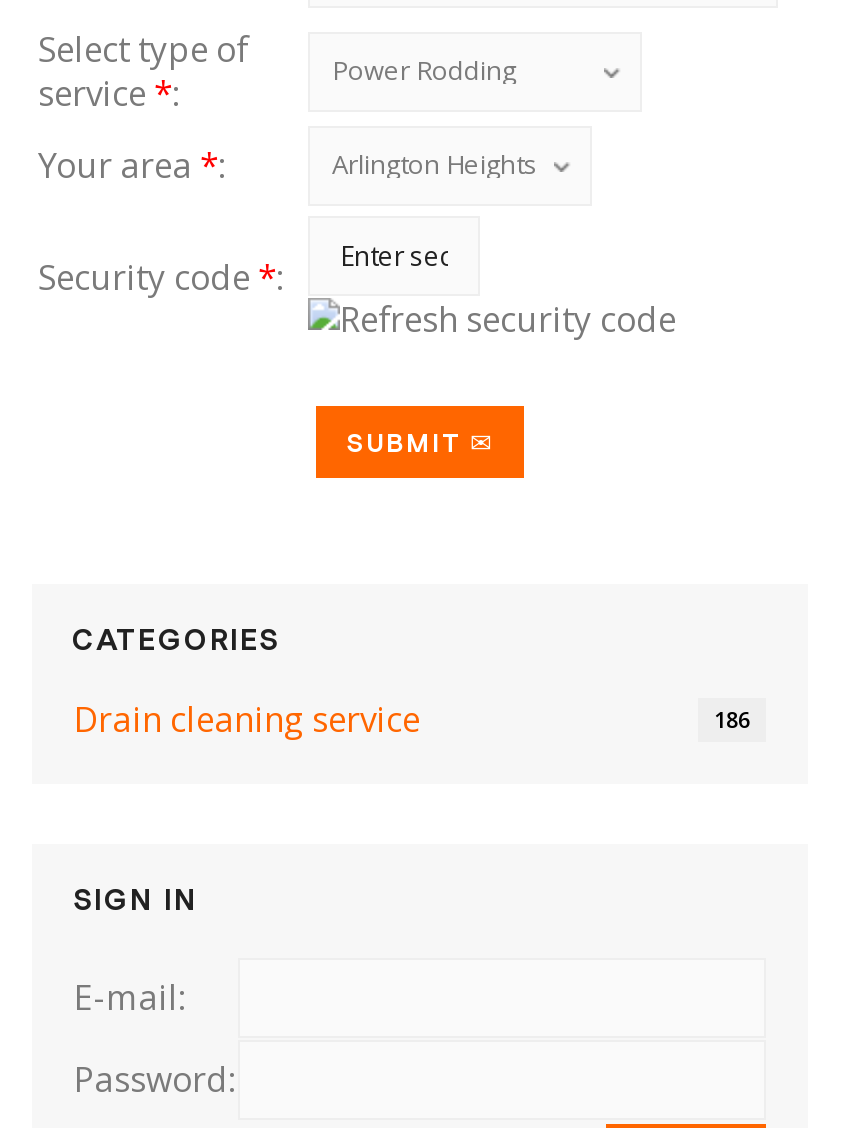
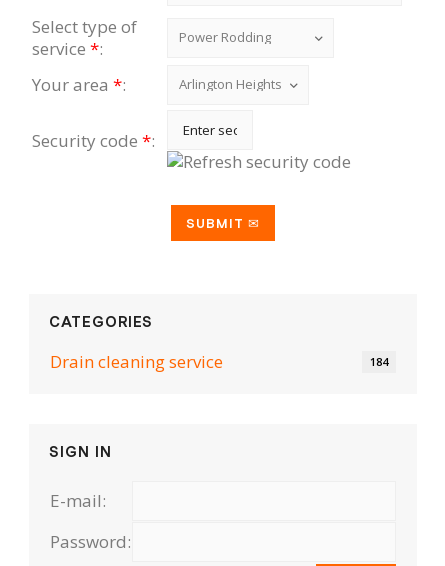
- 186
+ 184
